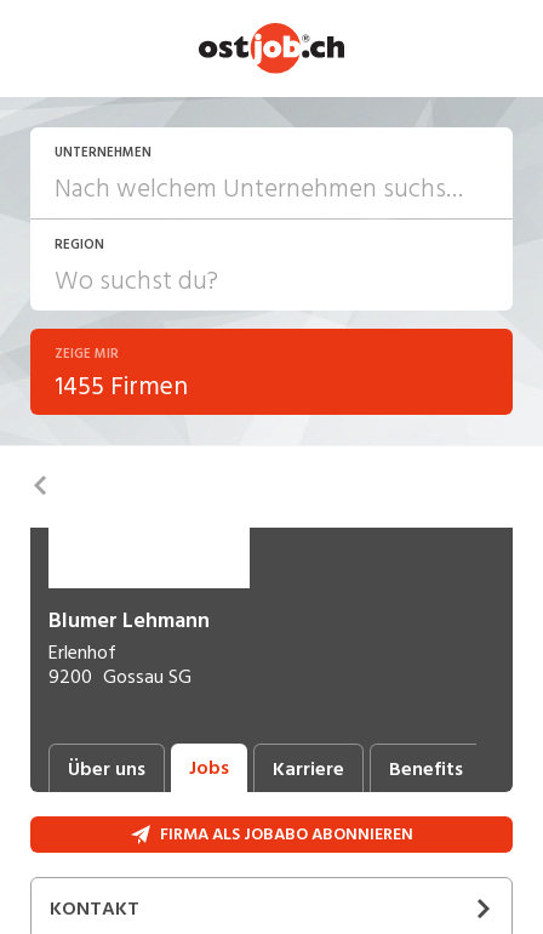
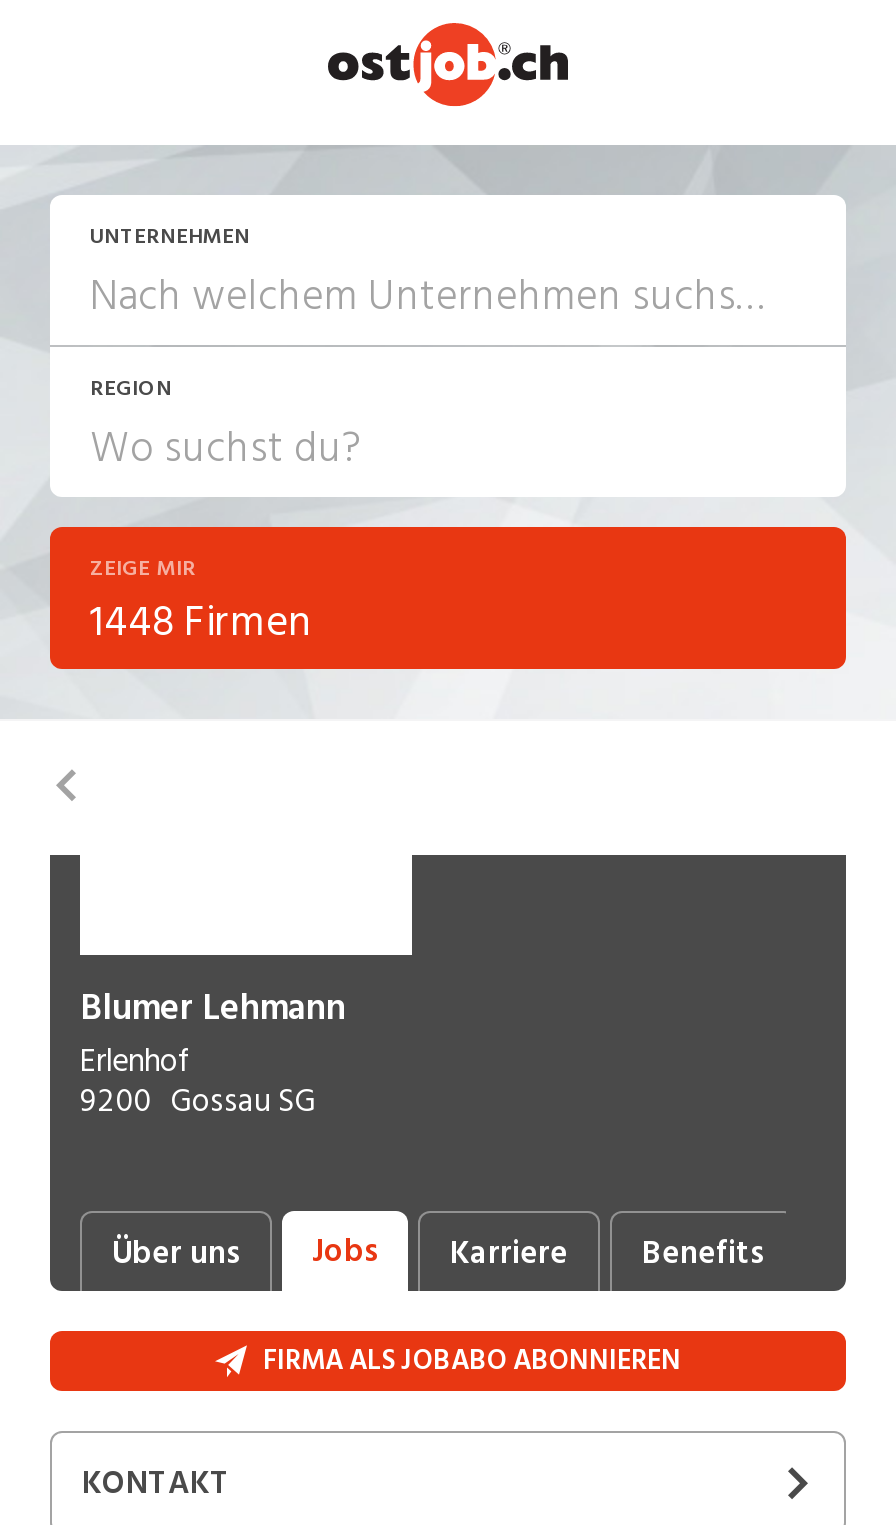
- 1455 Firmen
+ 1448 Firmen
